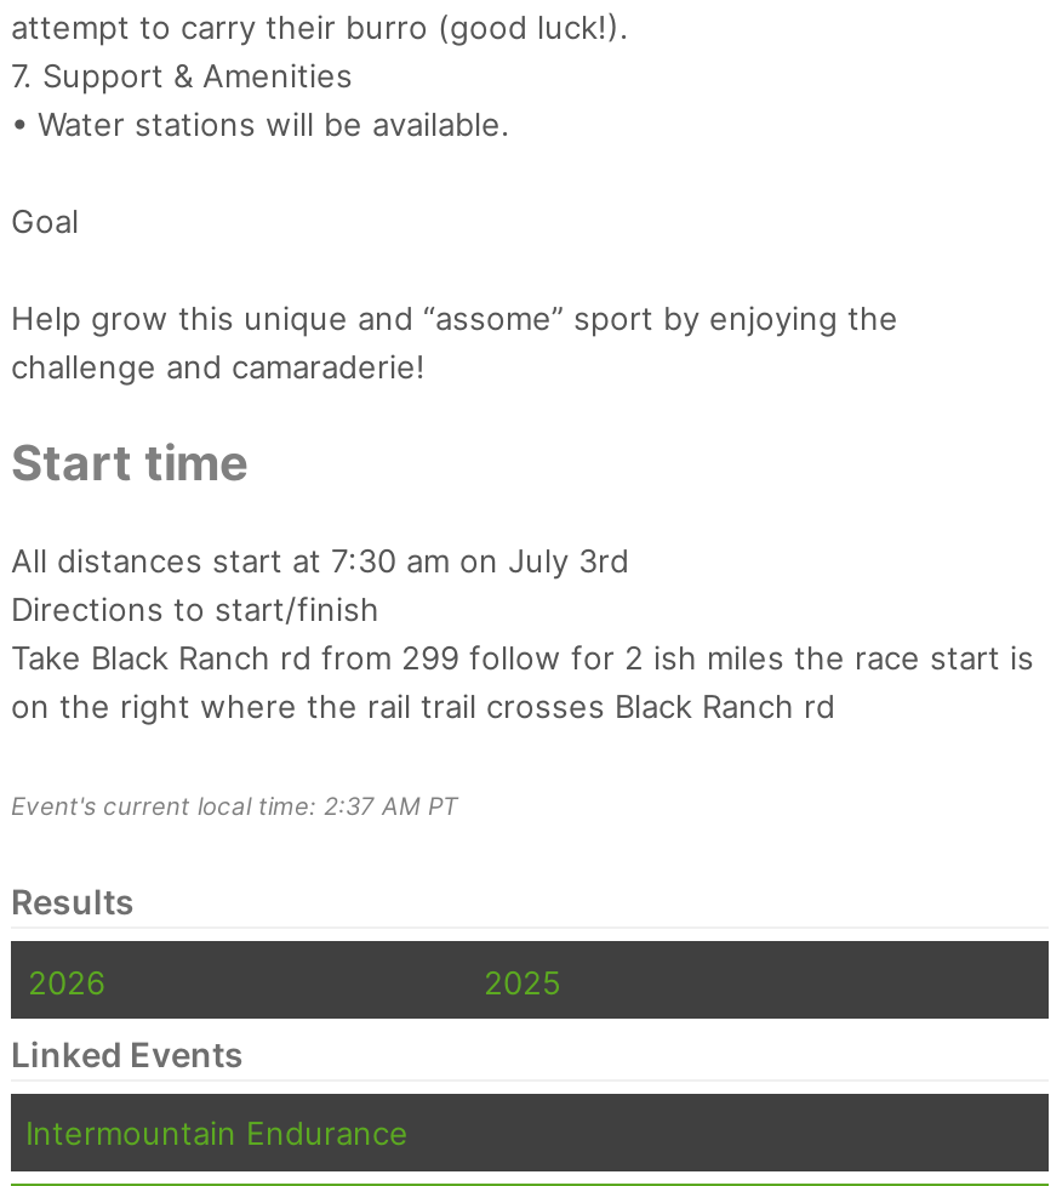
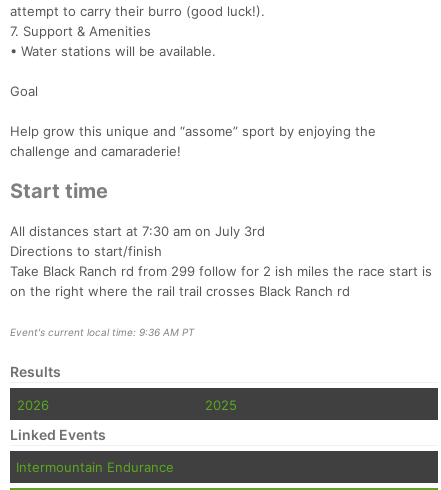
- Event's current local time: 2:37 AM PT
+ Event's current local time: 9:36 AM PT
